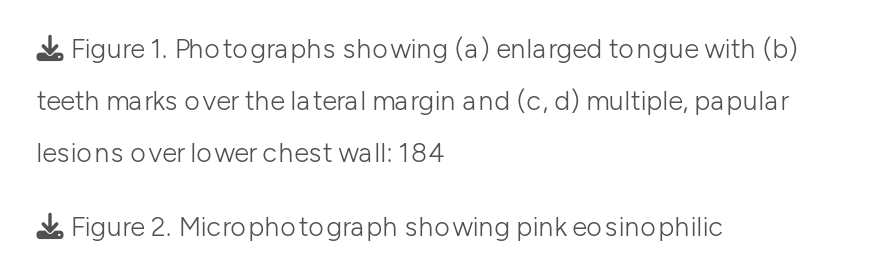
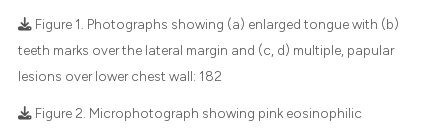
- lesions over lower chest wall: 184
+ lesions over lower chest wall: 182
